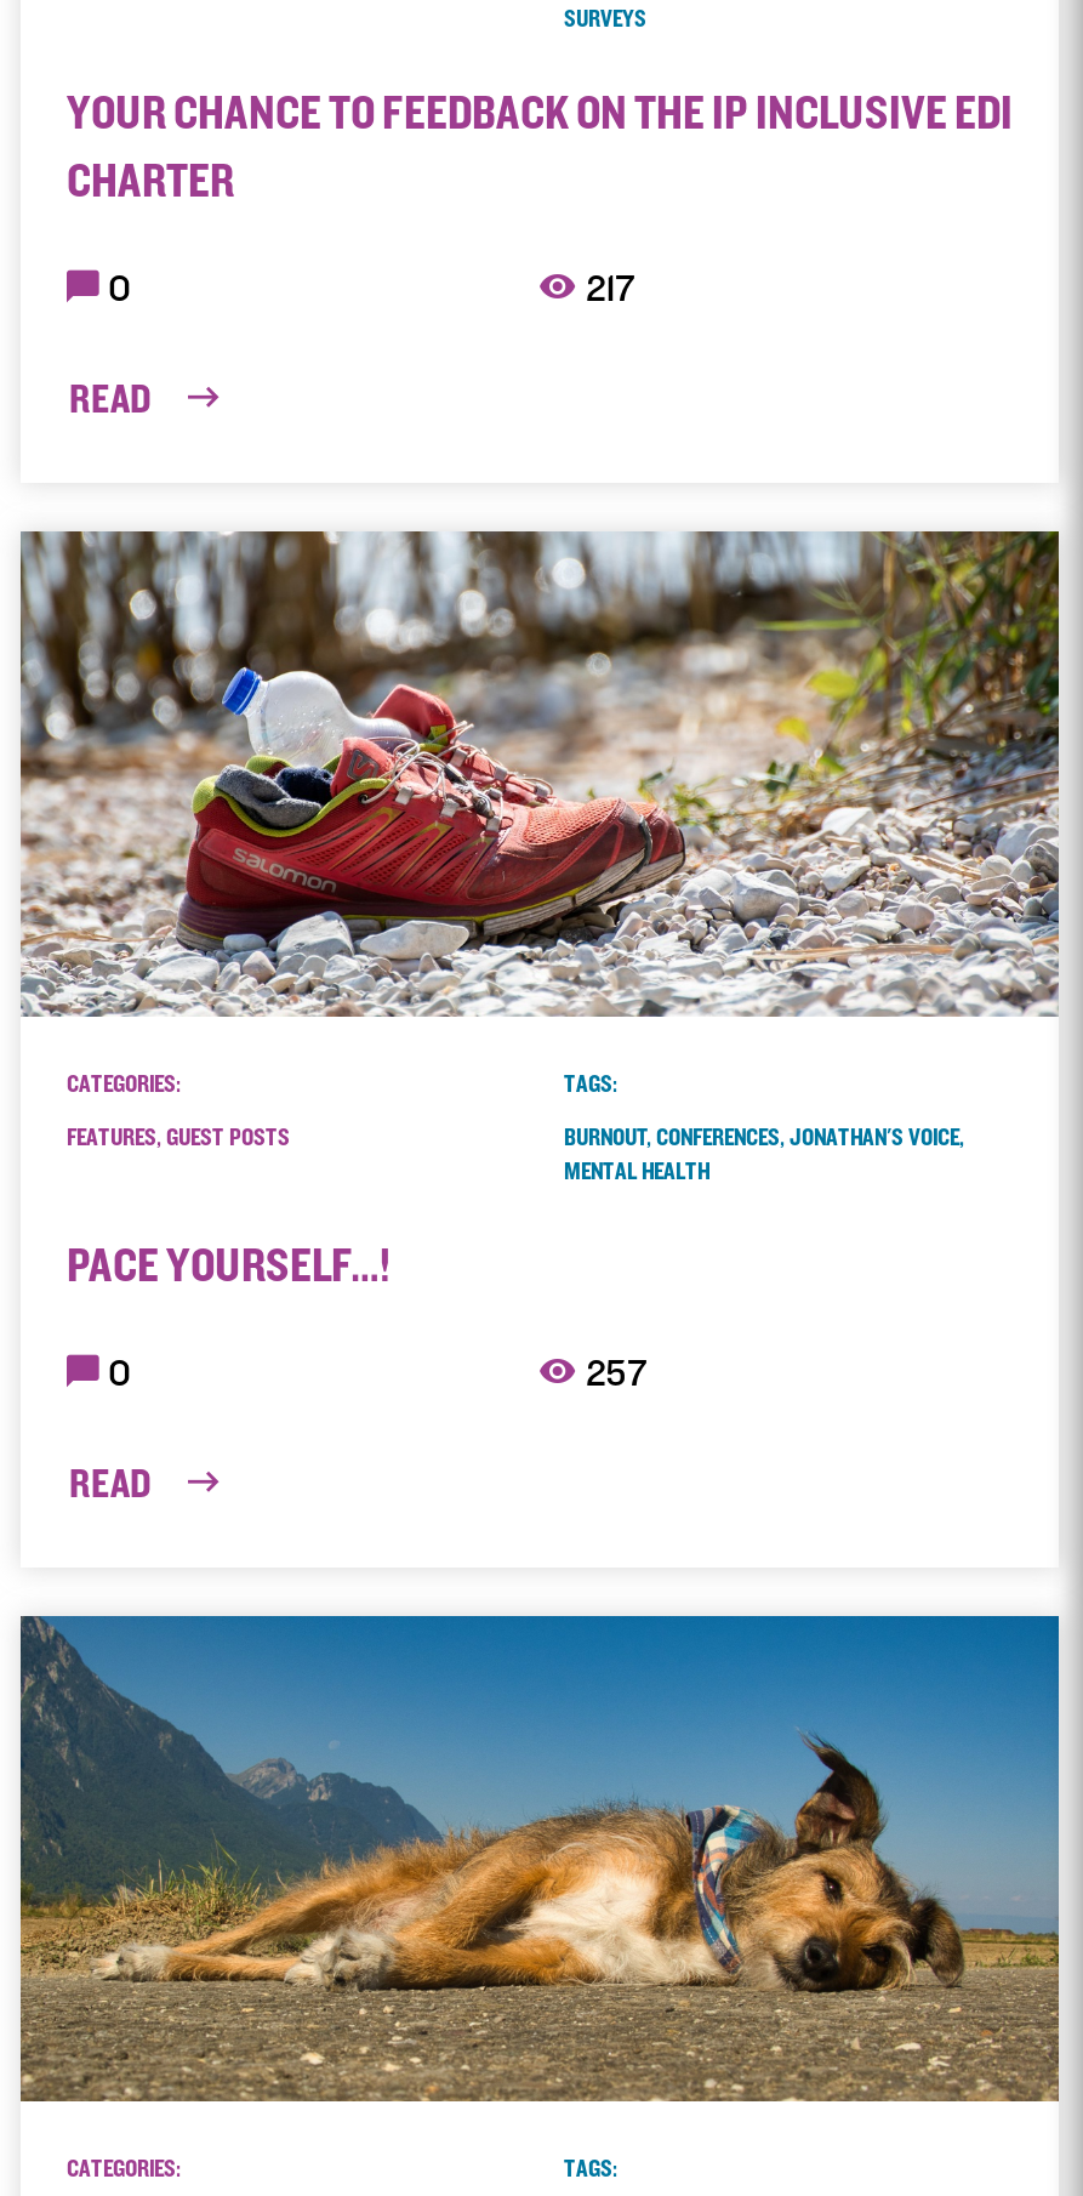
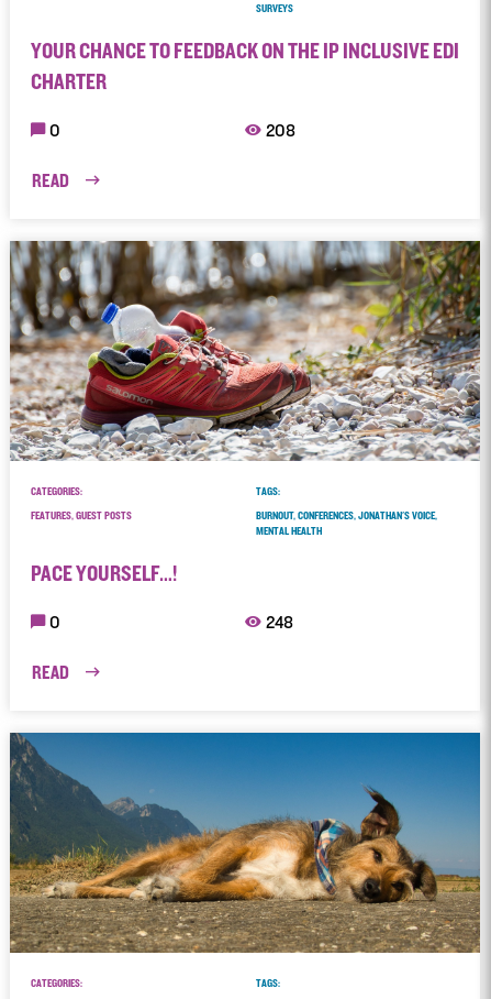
- 217
+ 208

- 257
+ 248
